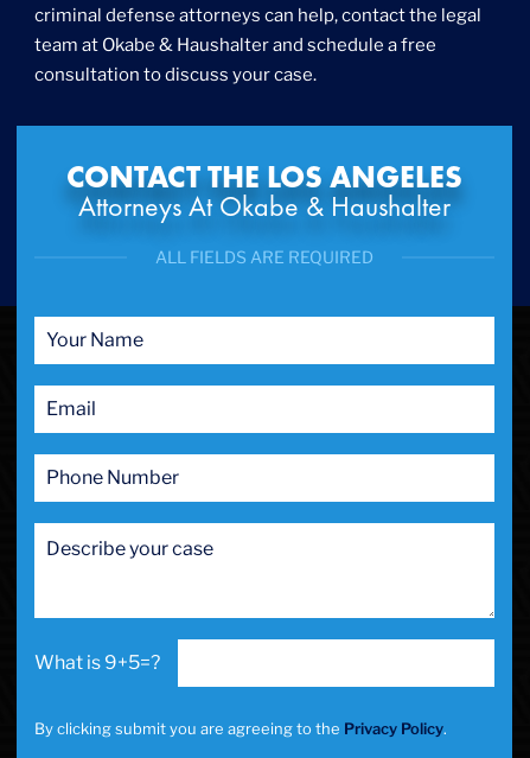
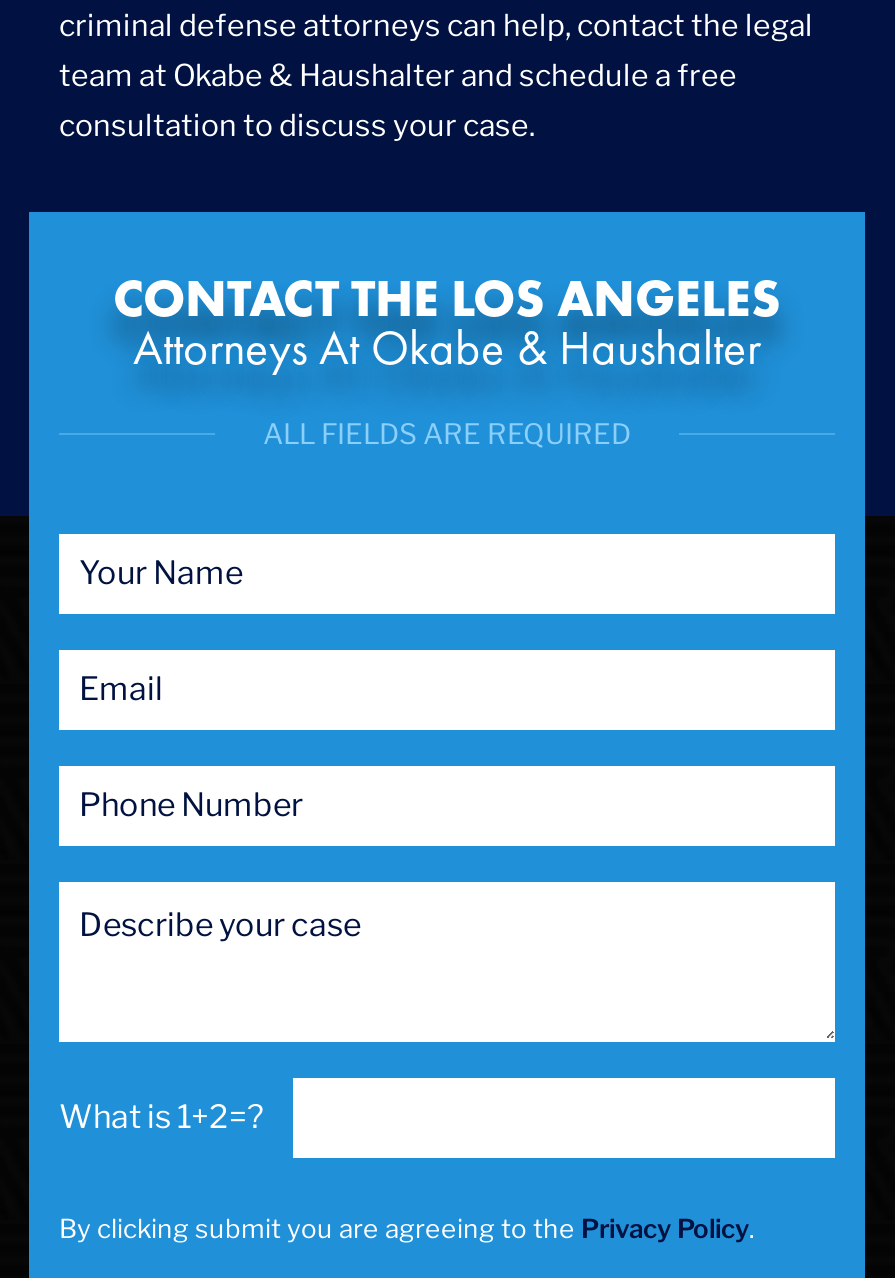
- 9+5=?
+ 1+2=?
